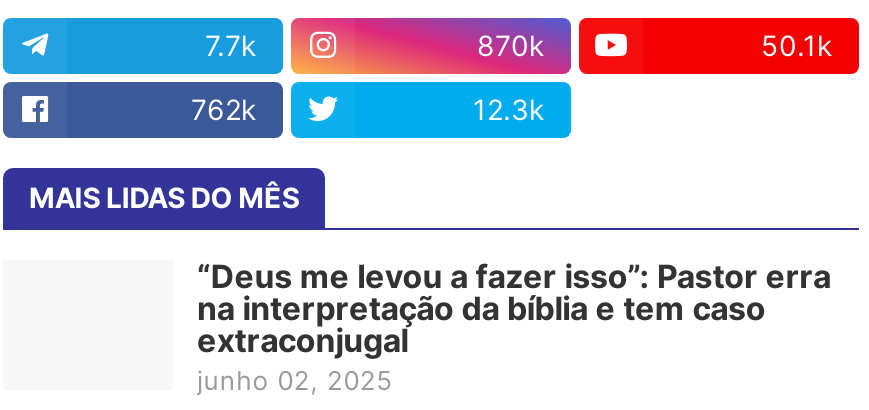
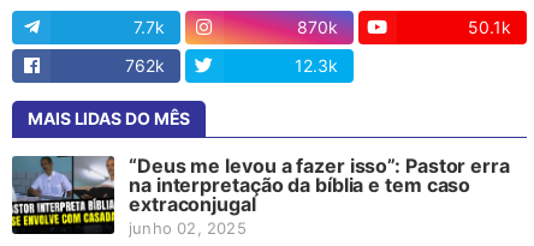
+ [image]
